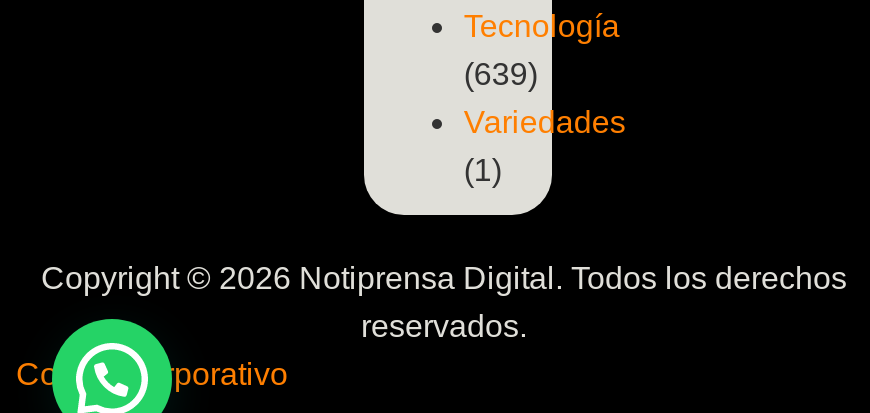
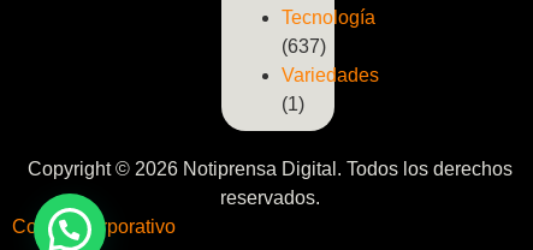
- (639)
+ (637)
